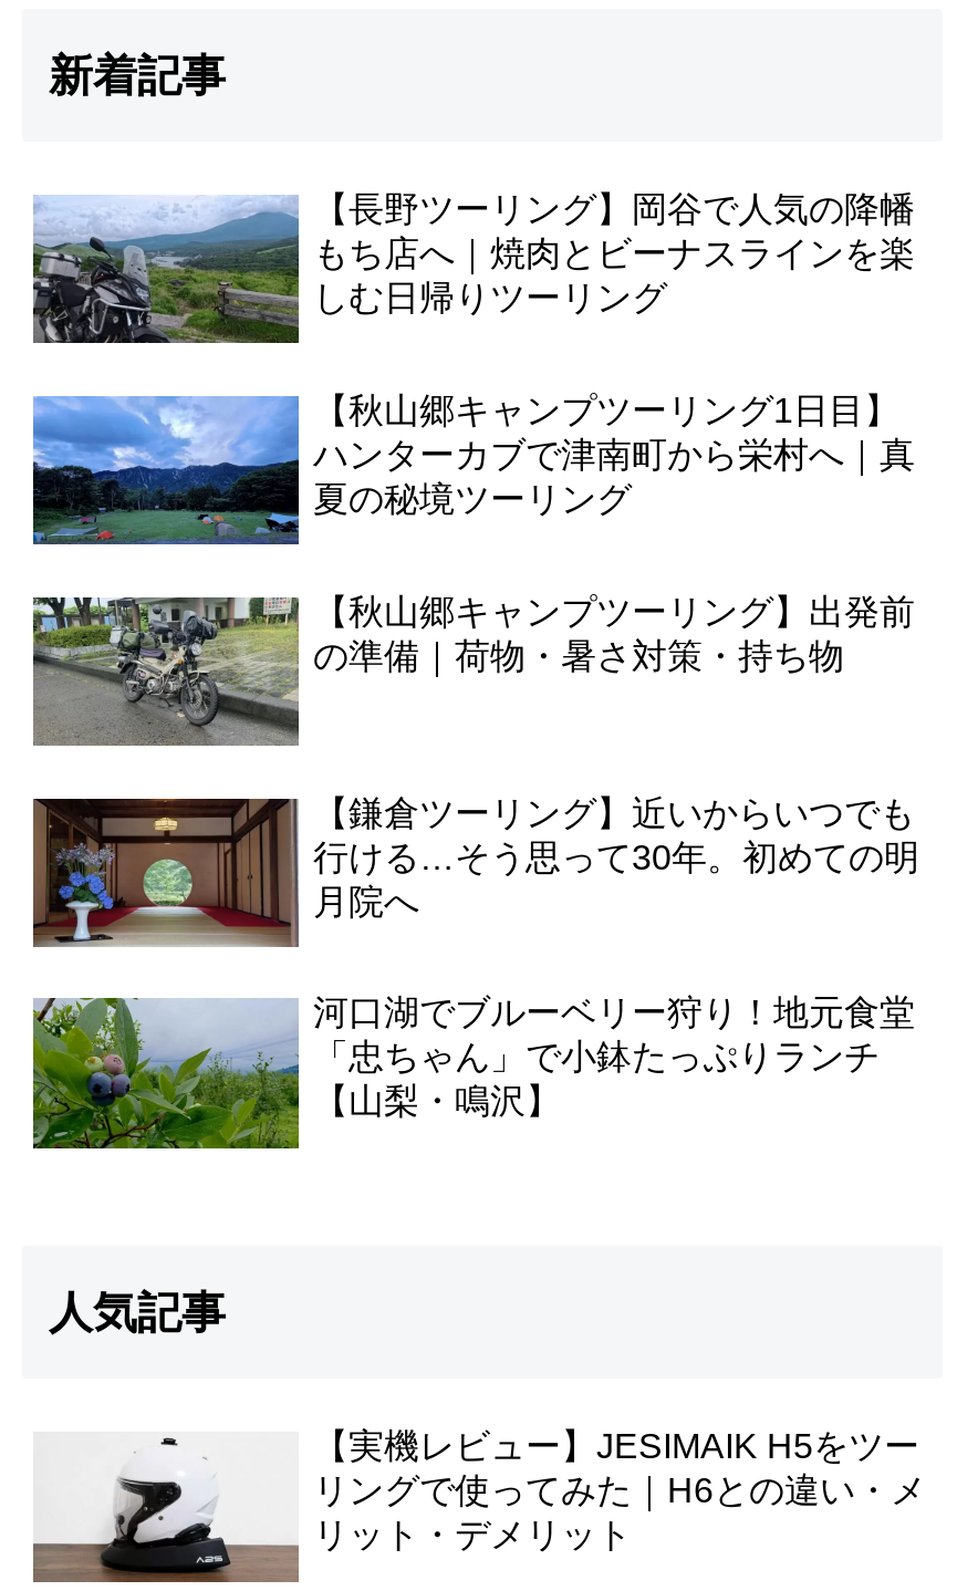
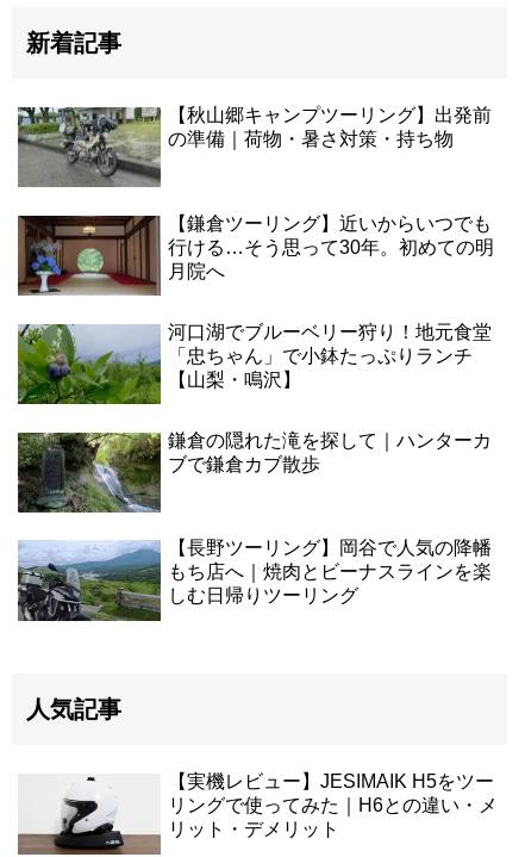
moved down: [image] | 【長野ツーリング】岡谷で人気の降幡 | もち店へ｜焼肉とビーナスラインを楽 | しむ日帰りツーリング

- [image]
- 【秋山郷キャンプツーリング1日目】
- ハンターカブで津南町から栄村へ｜真
- 夏の秘境ツーリング

moved up: [image] | 【秋山郷キャンプツーリング】出発前 | の準備｜荷物・暑さ対策・持ち物 | ... | 「忠ちゃん」で小鉢たっぷりランチ | 【山梨・鳴沢】

+ [image]
+ 鎌倉の隠れた滝を探して｜ハンターカ
+ ブで鎌倉カブ散歩
